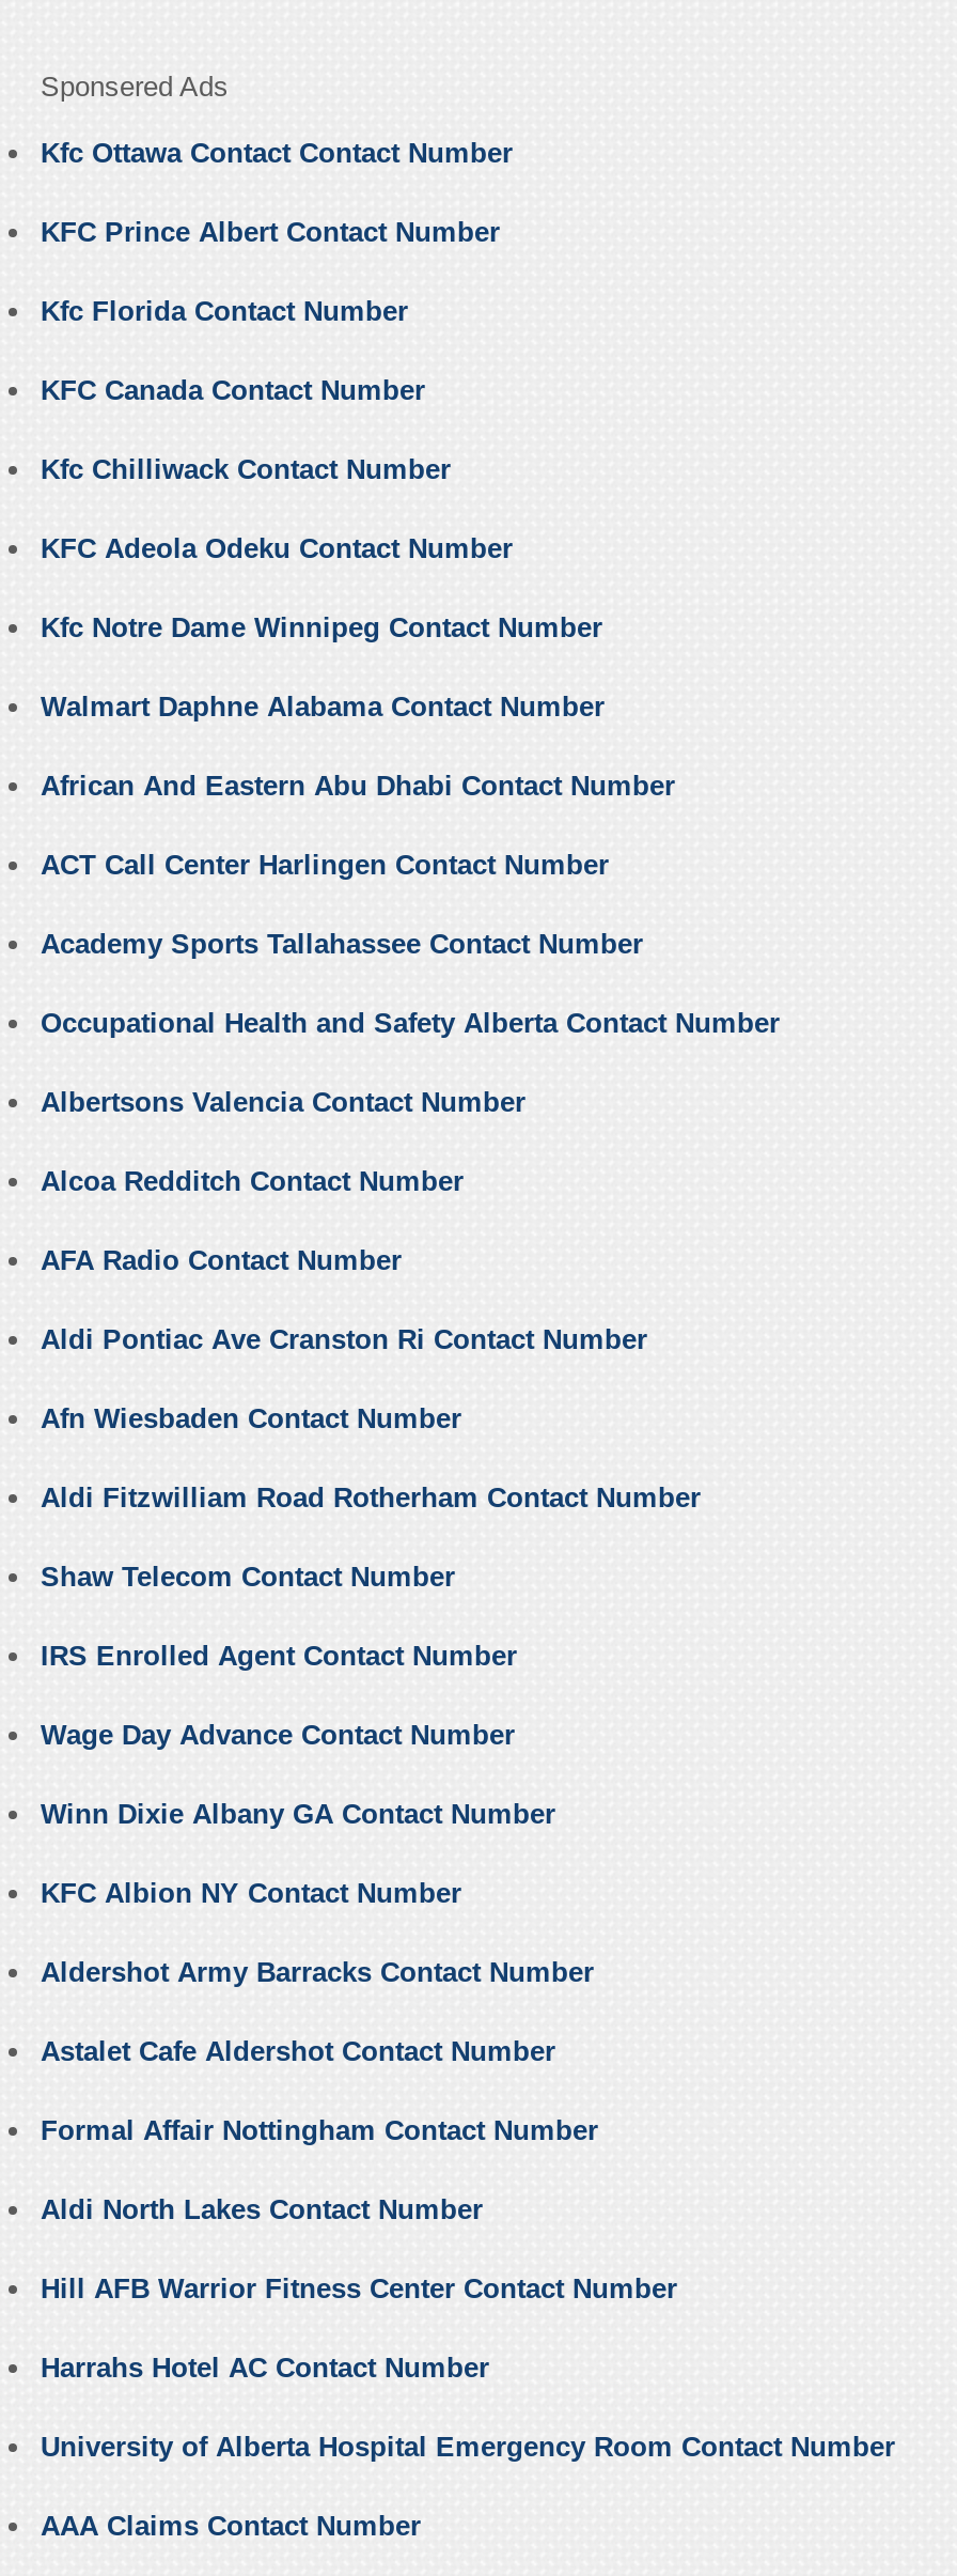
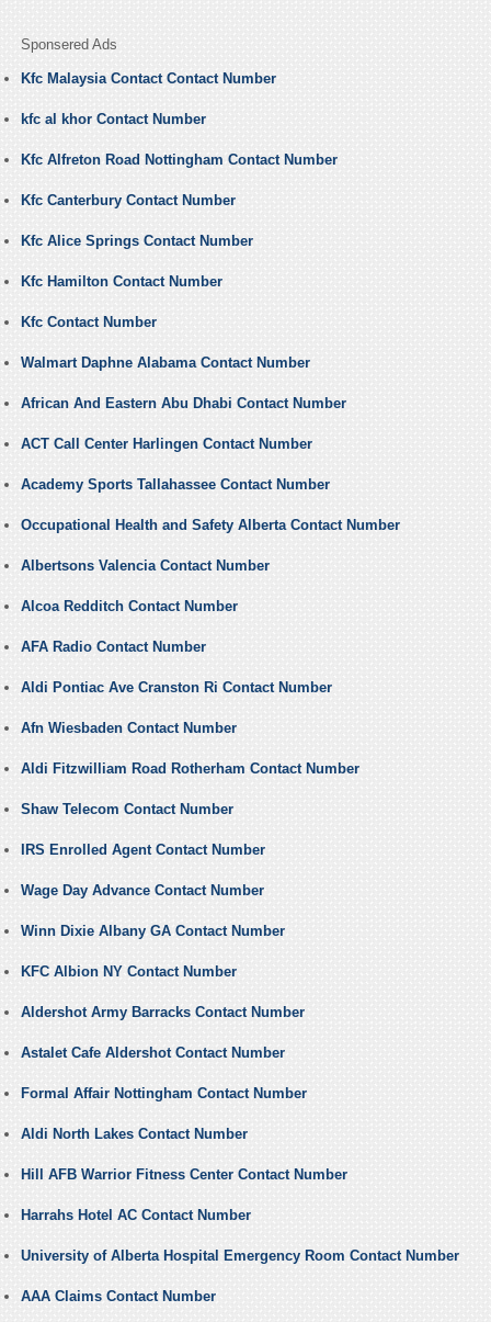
- Kfc Ottawa Contact Contact Number
+ Kfc Malaysia Contact Contact Number

- KFC Prince Albert Contact Number
+ kfc al khor Contact Number

- Kfc Florida Contact Number
+ Kfc Alfreton Road Nottingham Contact Number

- KFC Canada Contact Number
+ Kfc Canterbury Contact Number

- Kfc Chilliwack Contact Number
+ Kfc Alice Springs Contact Number

- KFC Adeola Odeku Contact Number
+ Kfc Hamilton Contact Number

- Kfc Notre Dame Winnipeg Contact Number
+ Kfc Contact Number
